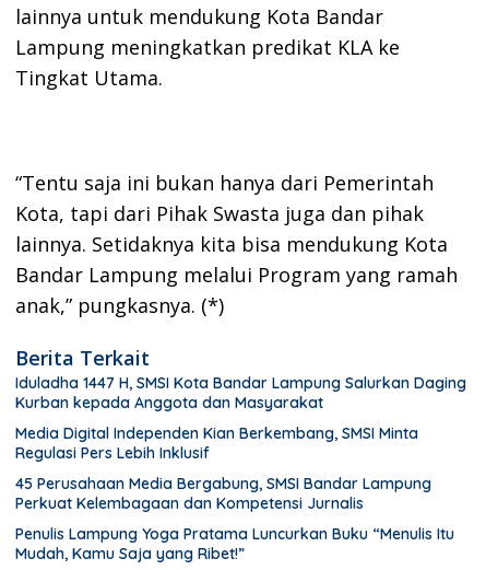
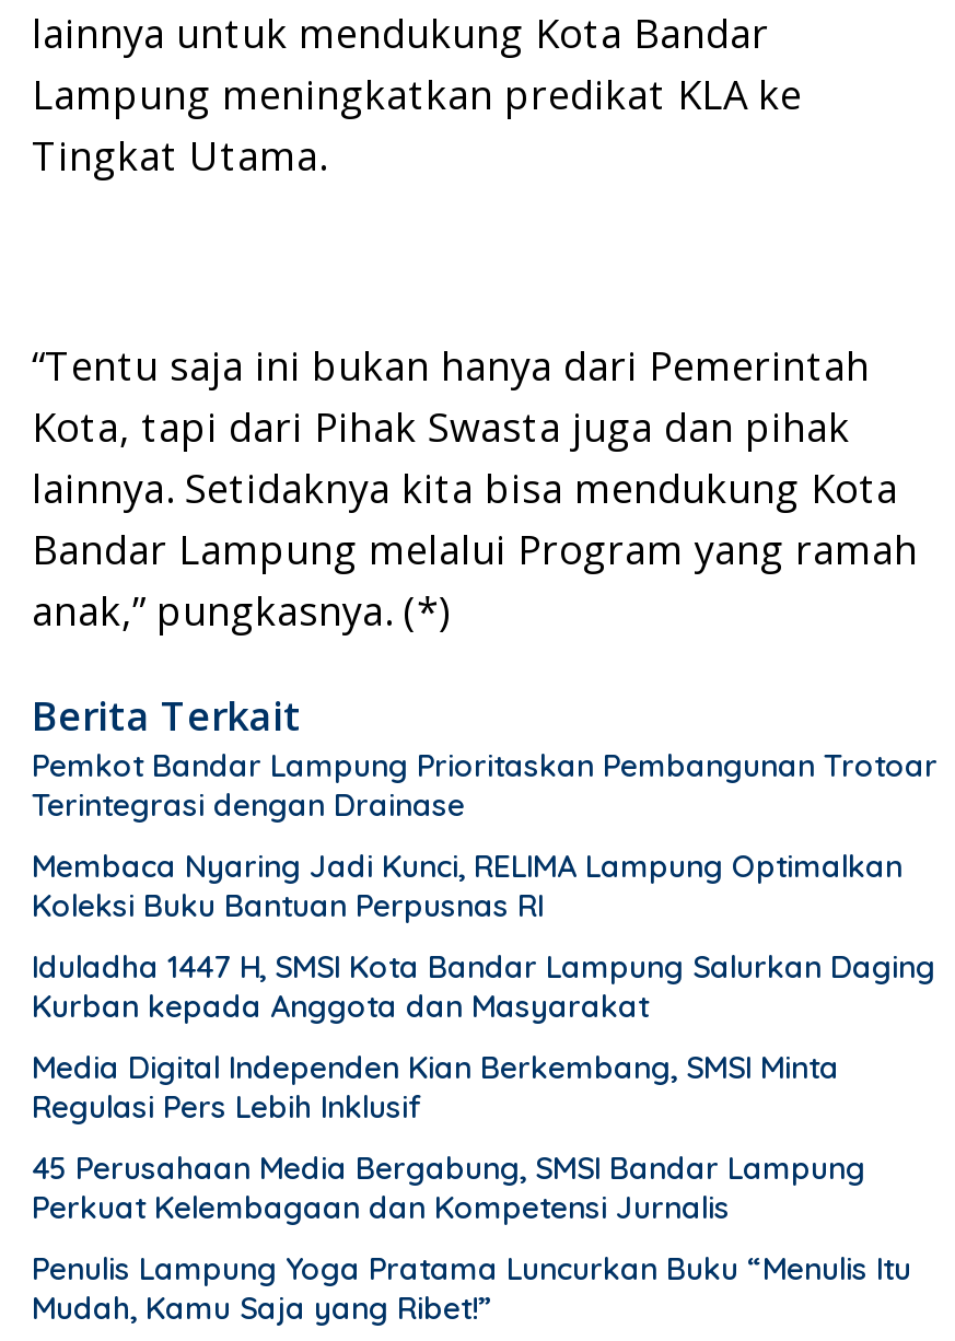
+ Pemkot Bandar Lampung Prioritaskan Pembangunan Trotoar
+ Terintegrasi dengan Drainase
+ Membaca Nyaring Jadi Kunci, RELIMA Lampung Optimalkan
+ Koleksi Buku Bantuan Perpusnas RI
